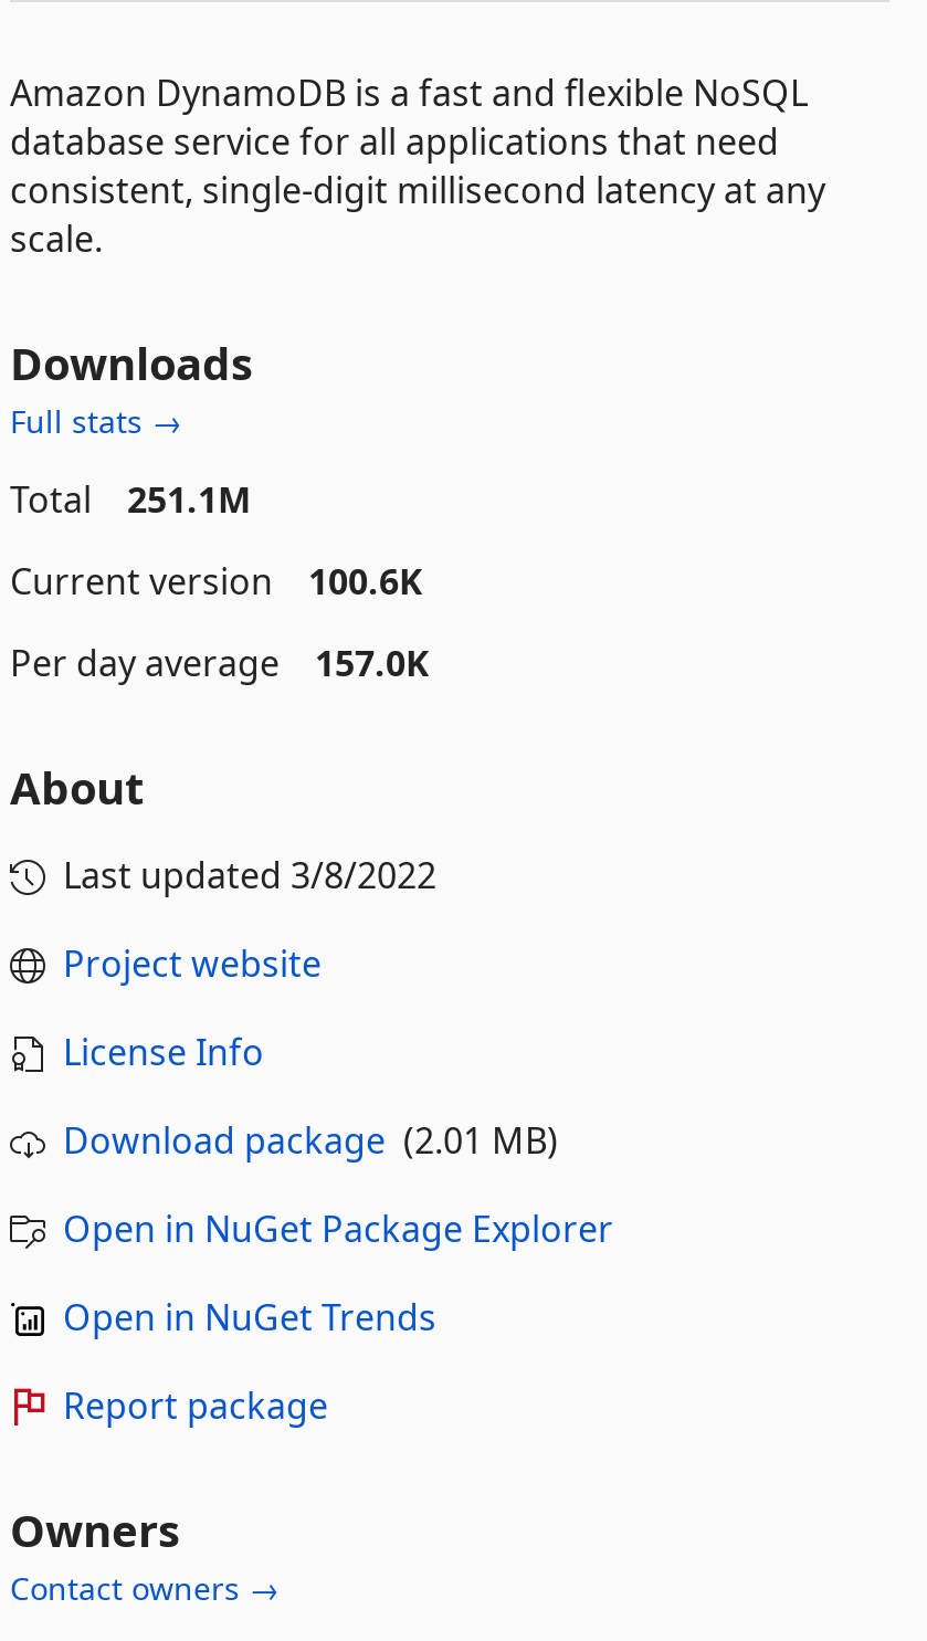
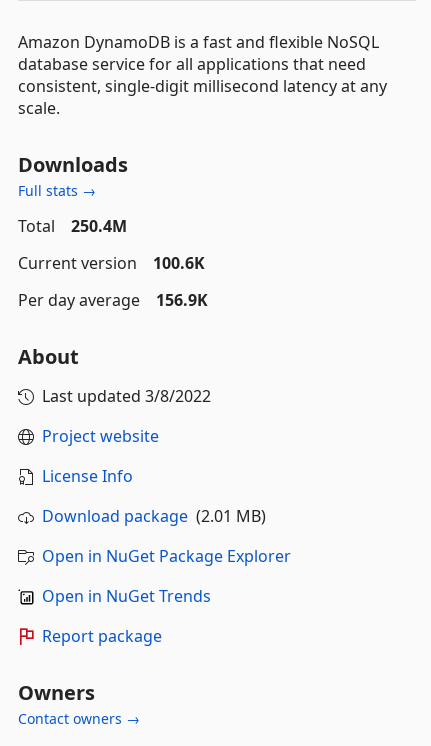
- Total 251.1M
+ Total 250.4M

- Per day average 157.0K
+ Per day average 156.9K
